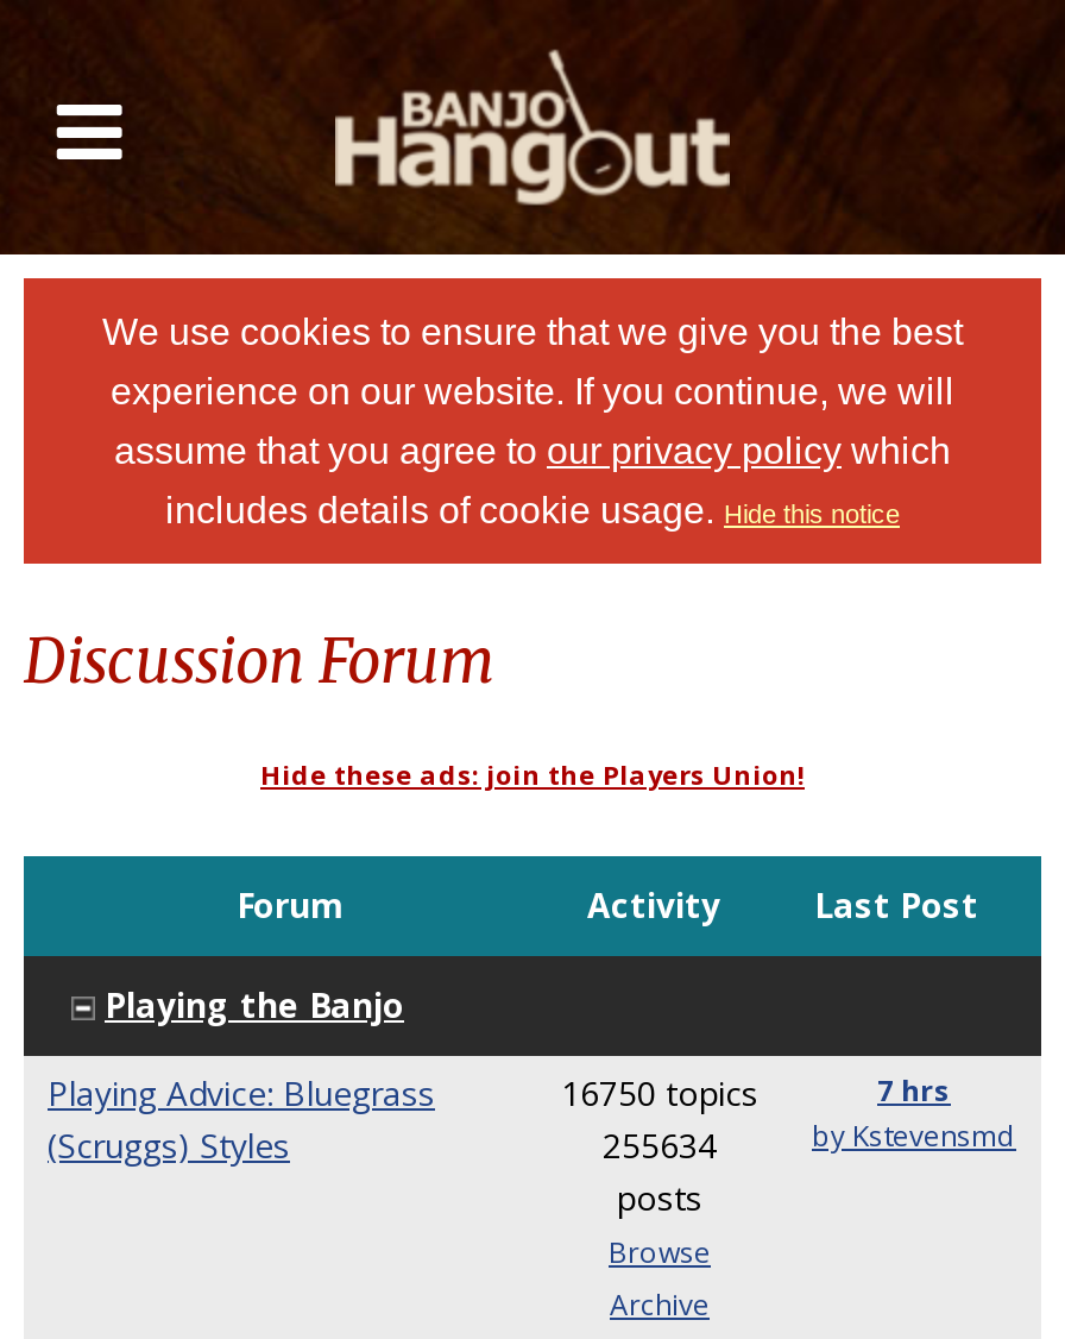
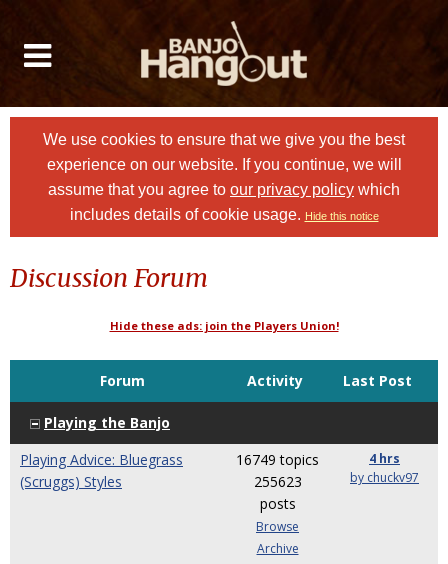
- 16750 topics
+ 16749 topics

- 7 hrs
+ 4 hrs

- 255634
+ 255623

- by Kstevensmd
+ by chuckv97
